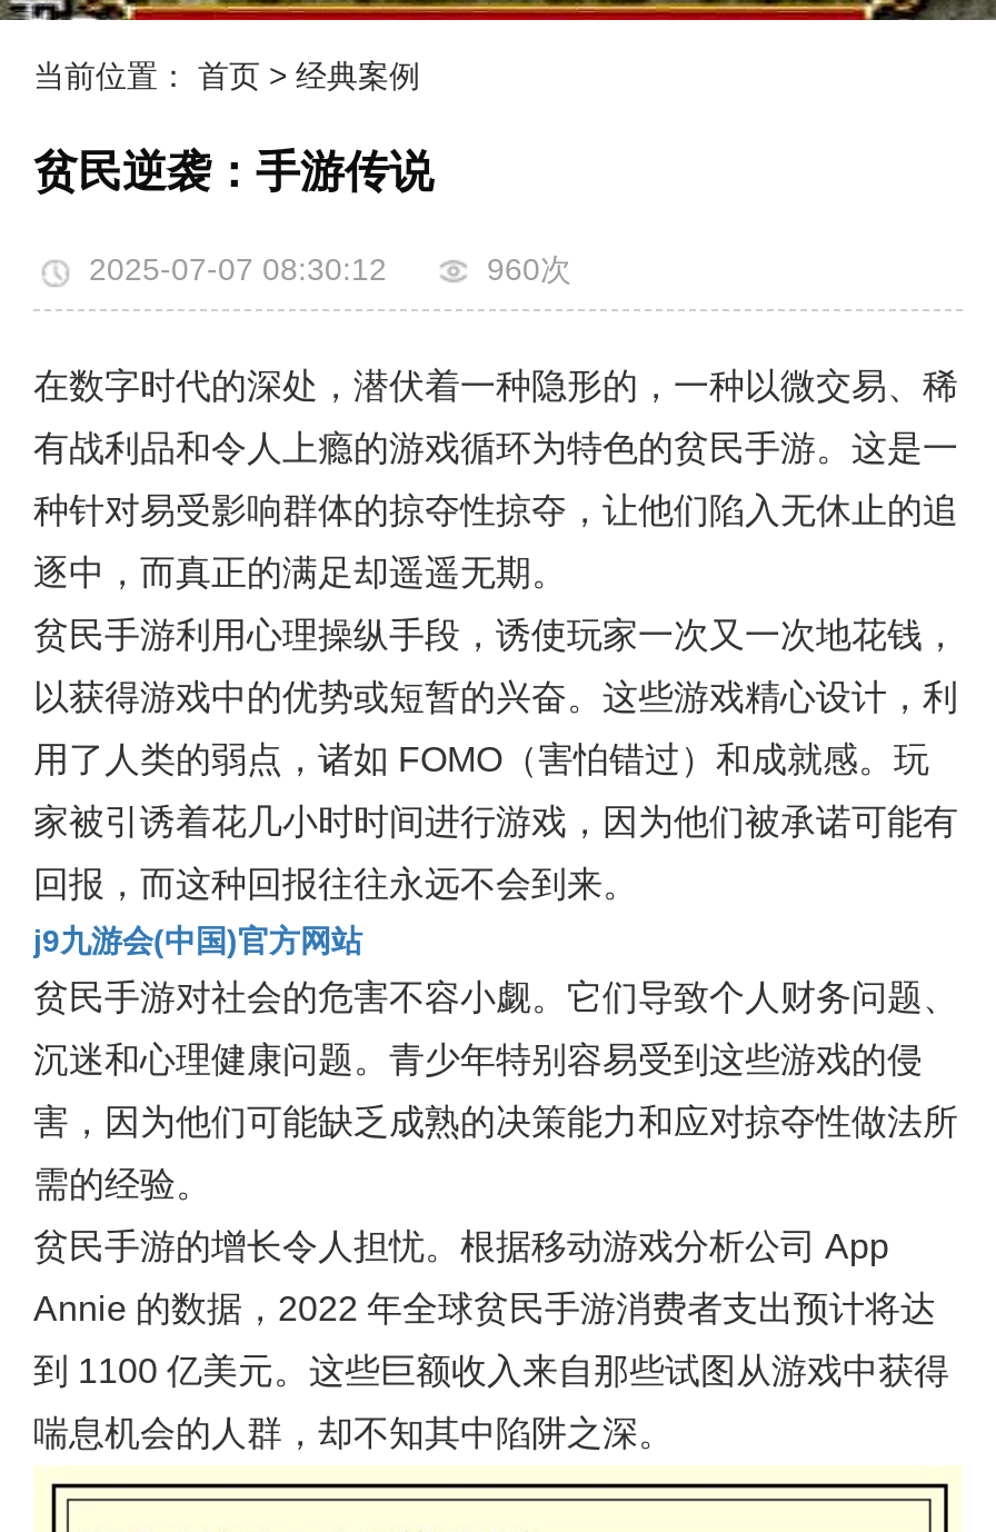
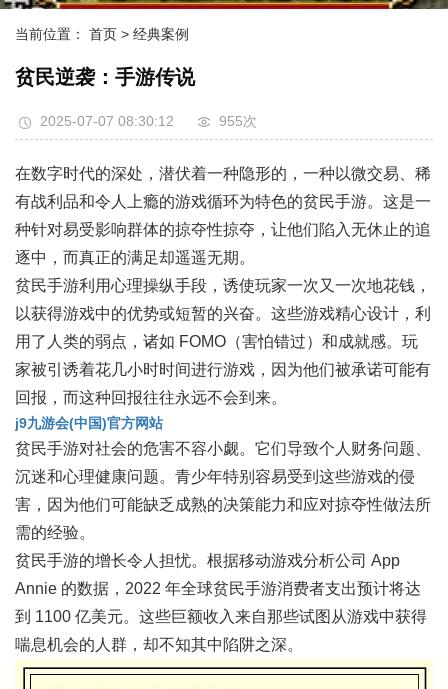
- 960次
+ 955次
